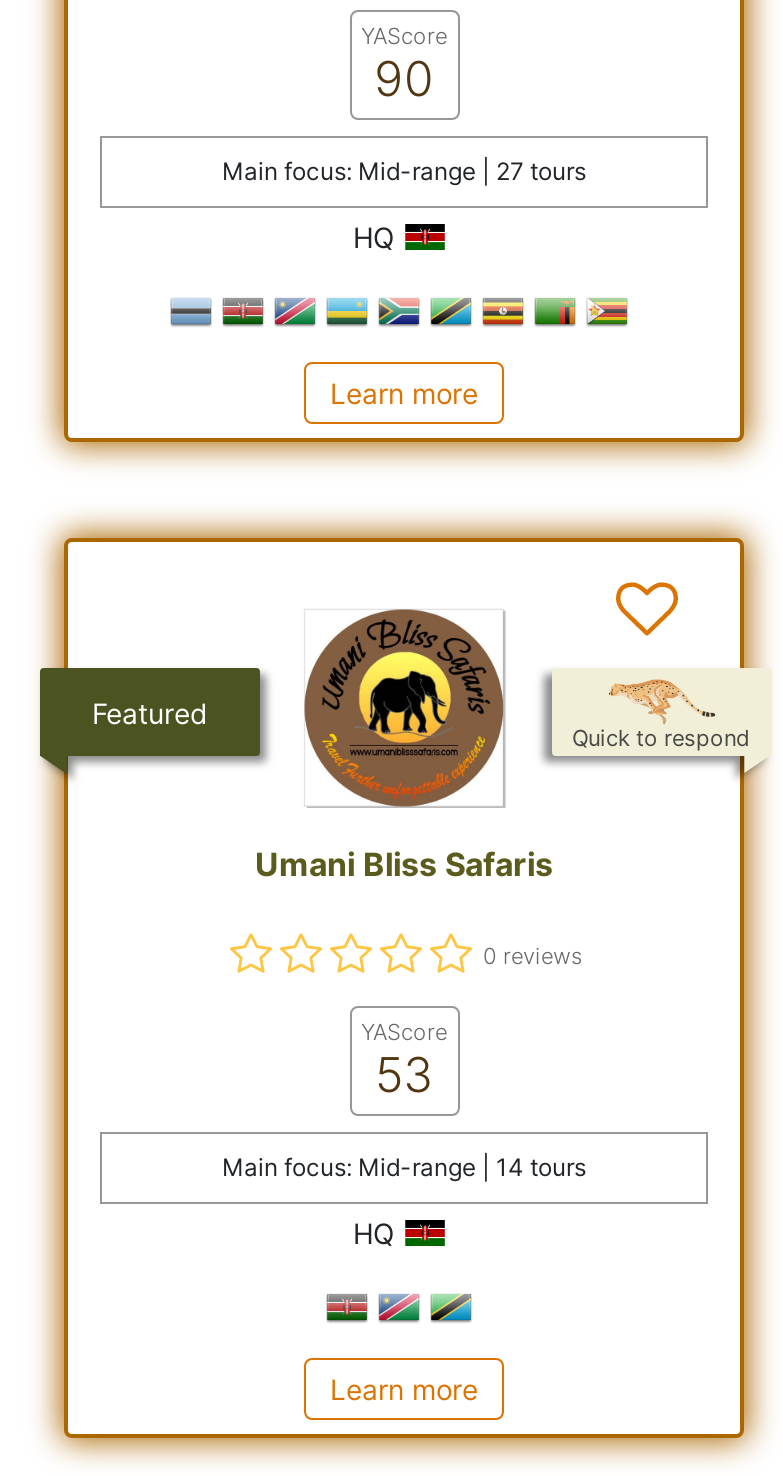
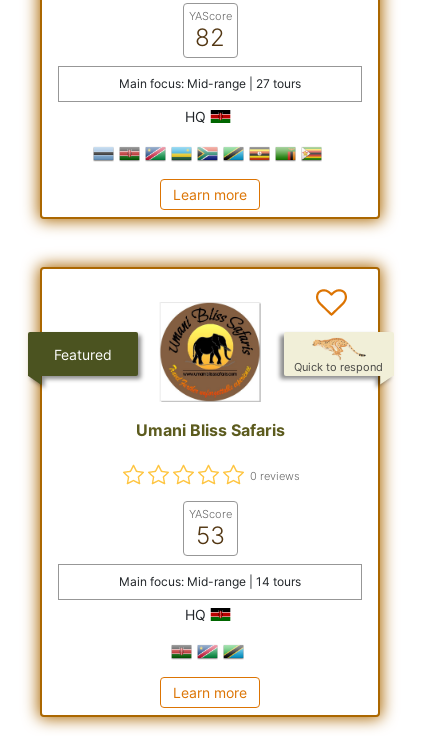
- 90
+ 82
